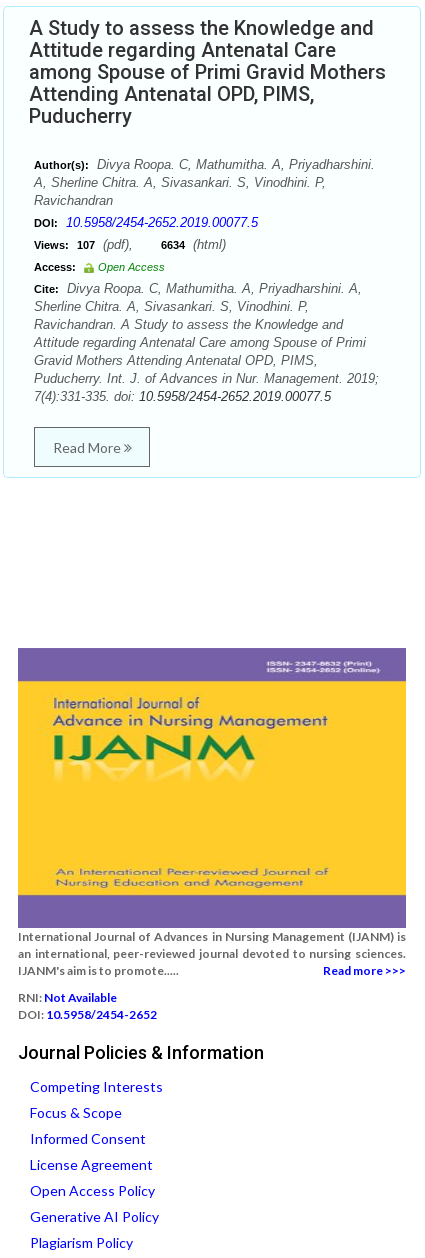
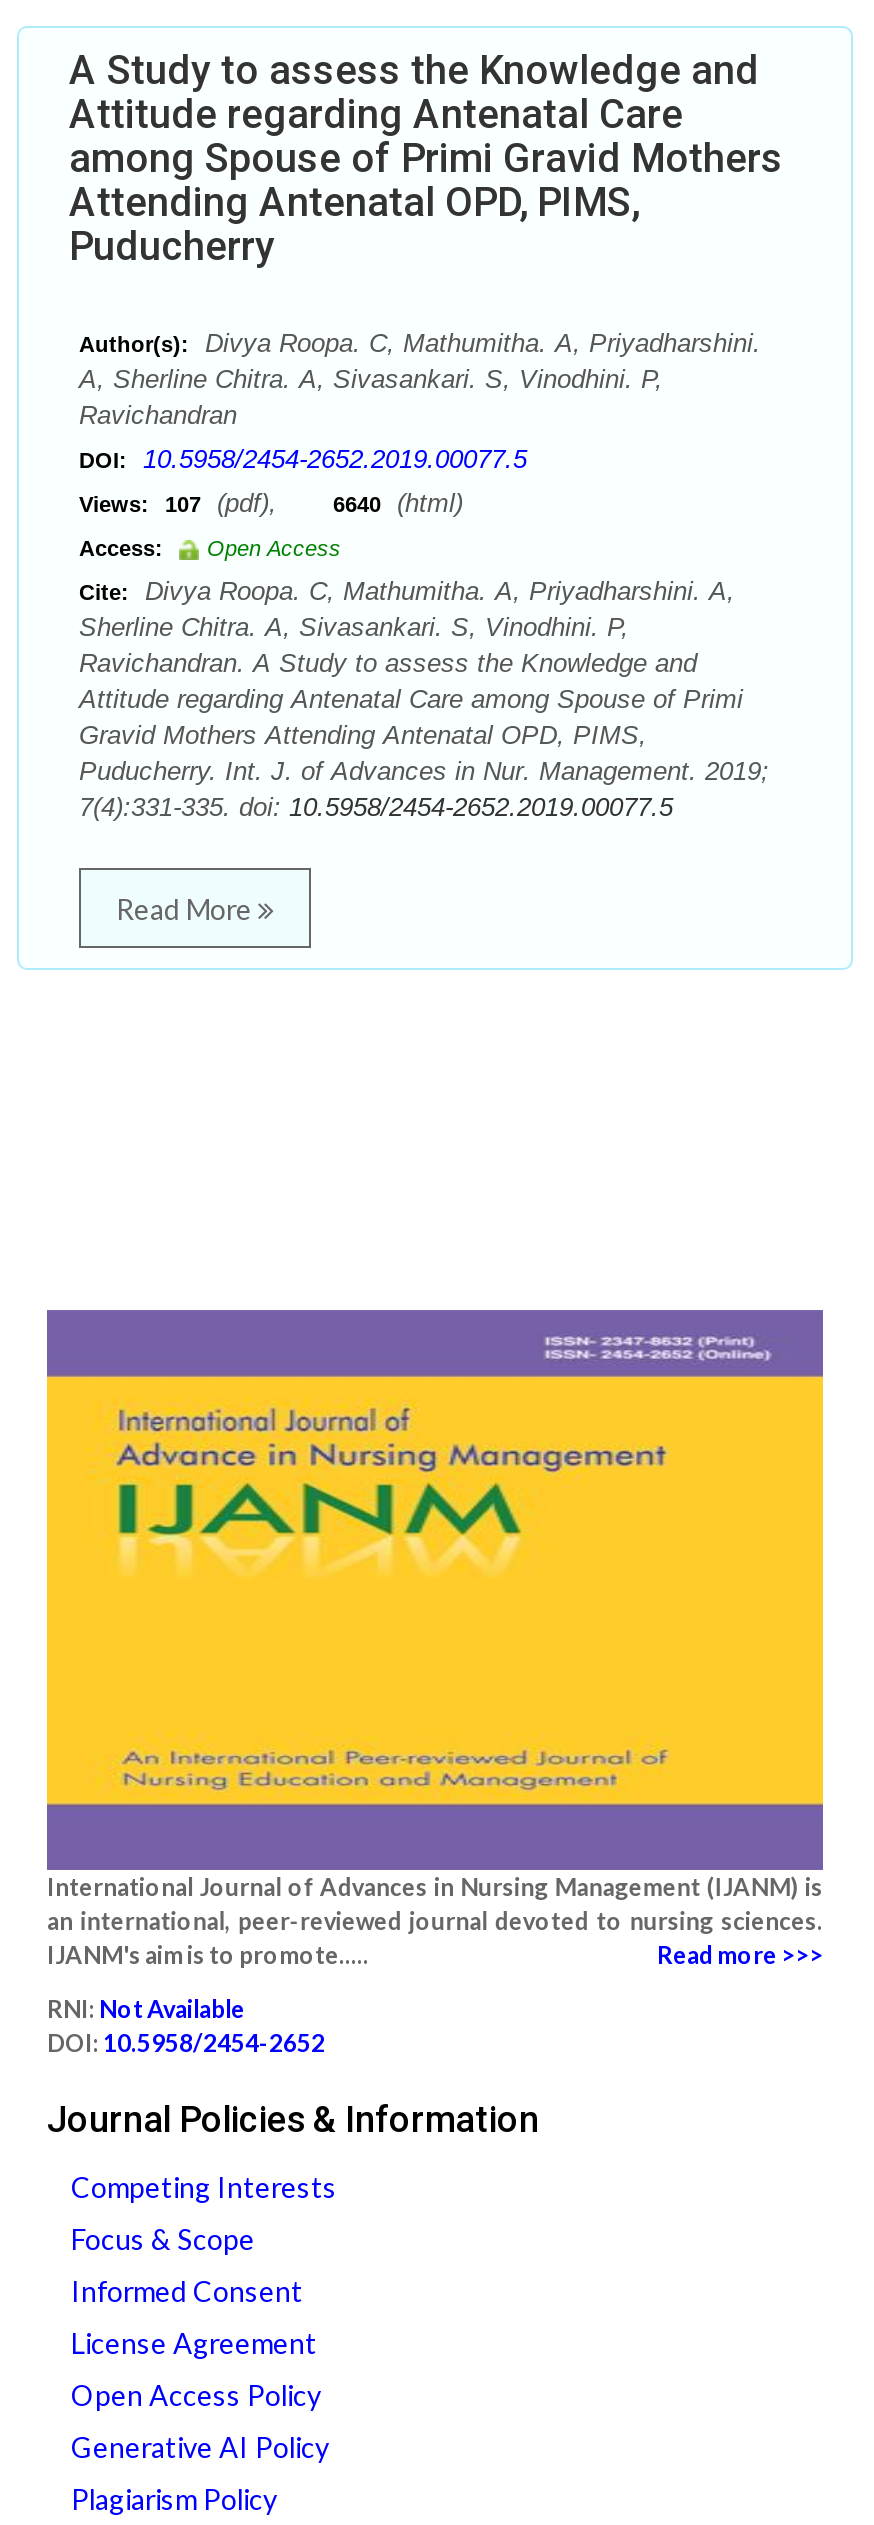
- Views: 107 (pdf), 6634 (html)
+ Views: 107 (pdf), 6640 (html)
